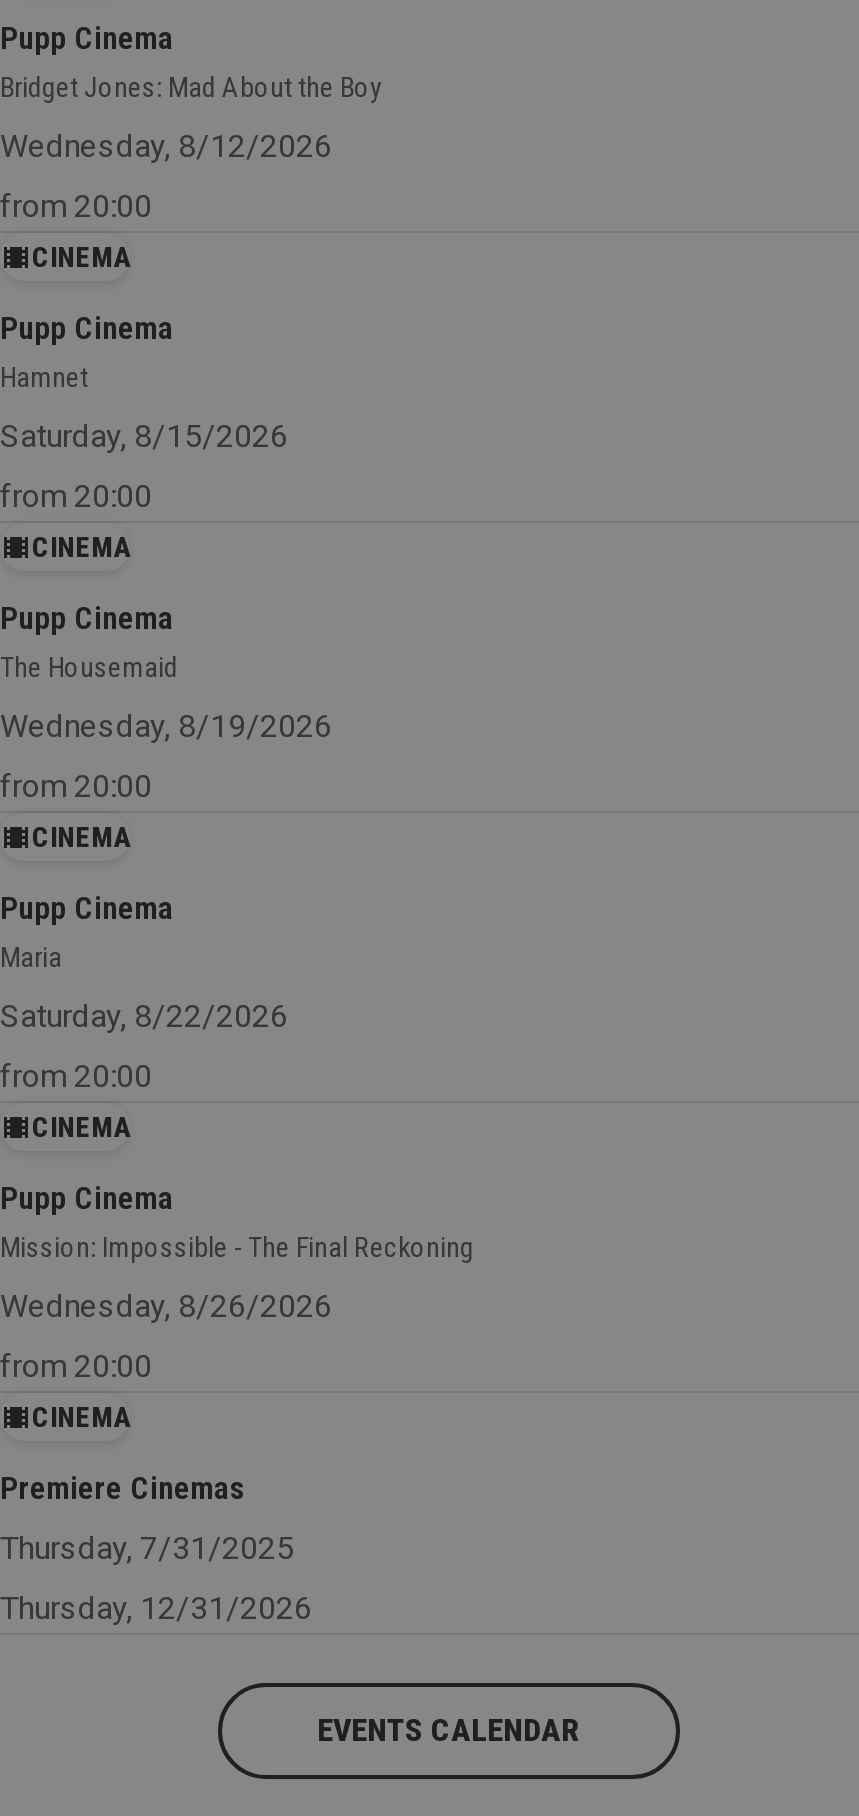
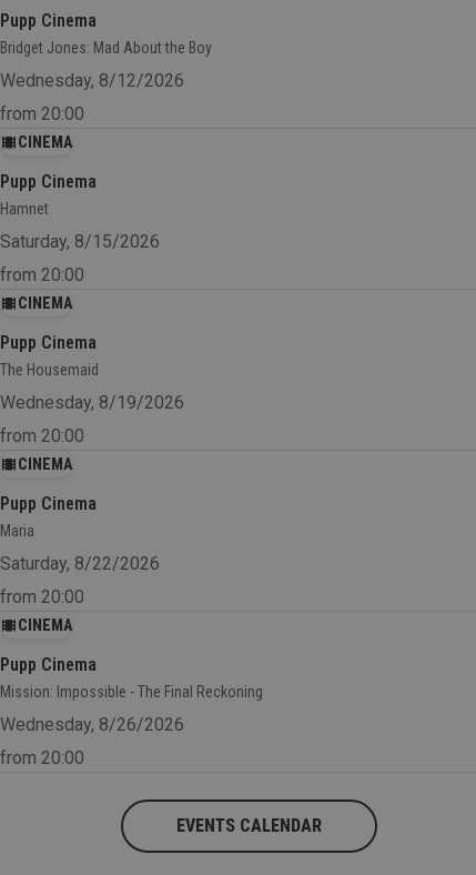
- CINEMA
- Premiere Cinemas
- Thursday, 7/31/2025
- Thursday, 12/31/2026
